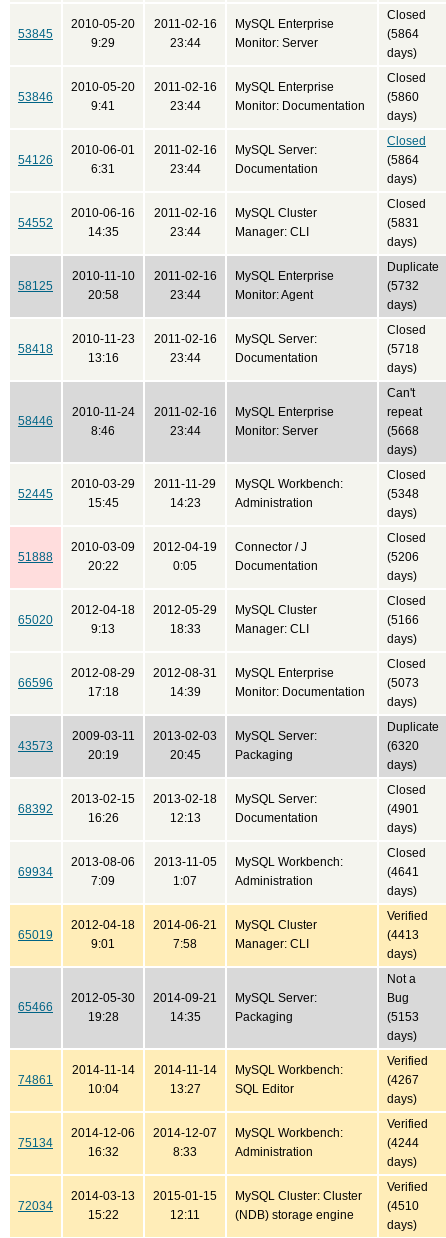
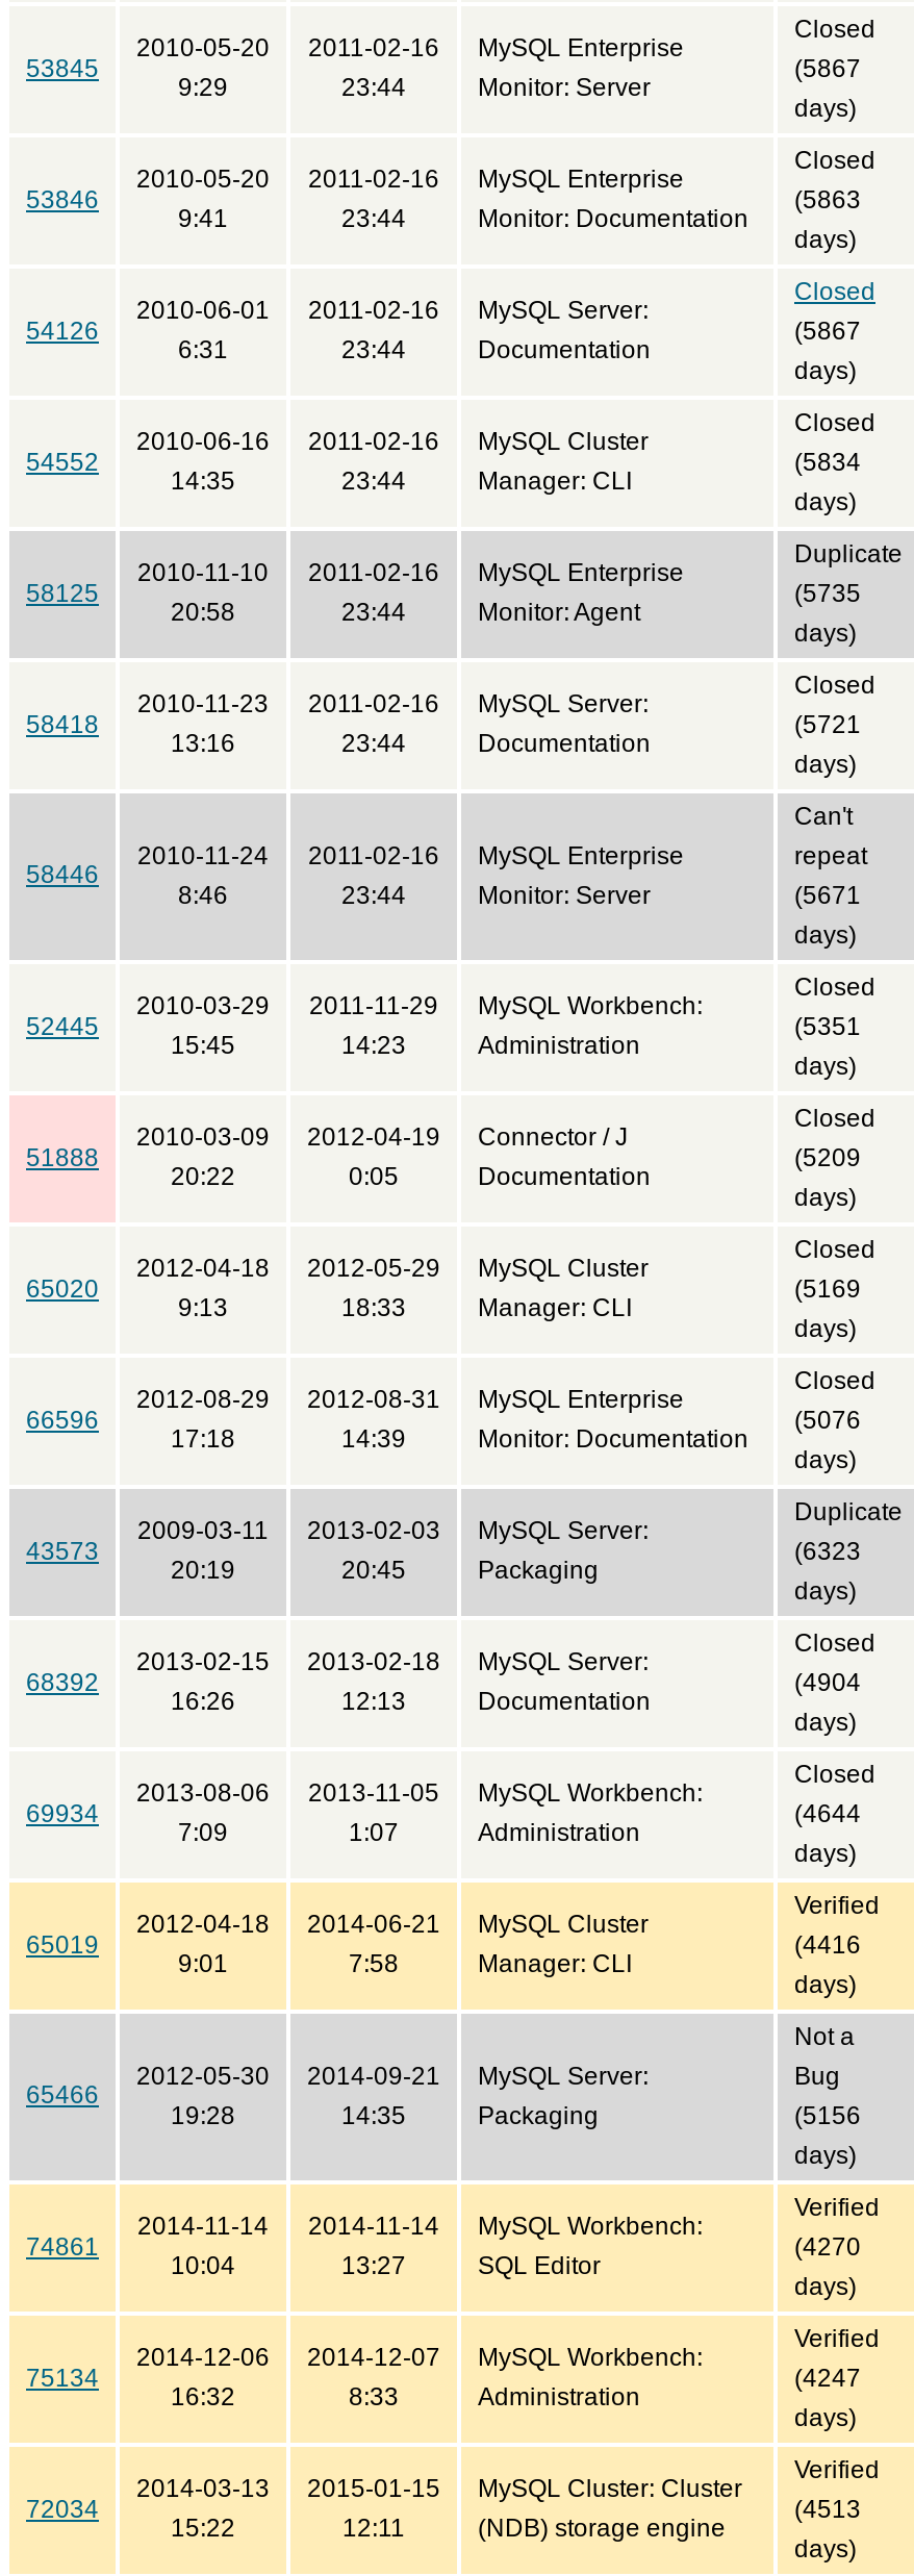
- (5864
+ (5867

- (5860
+ (5863

- (5864
+ (5867

- (5831
+ (5834

- (5732
+ (5735

- (5718
+ (5721

- (5668
+ (5671

- (5348
+ (5351

- (5206
+ (5209

- (5166
+ (5169

- (5073
+ (5076

- (6320
+ (6323

- (4901
+ (4904

- (4641
+ (4644

- (4413
+ (4416

- (5153
+ (5156

- (4267
+ (4270

- (4244
+ (4247

- (4510
+ (4513
